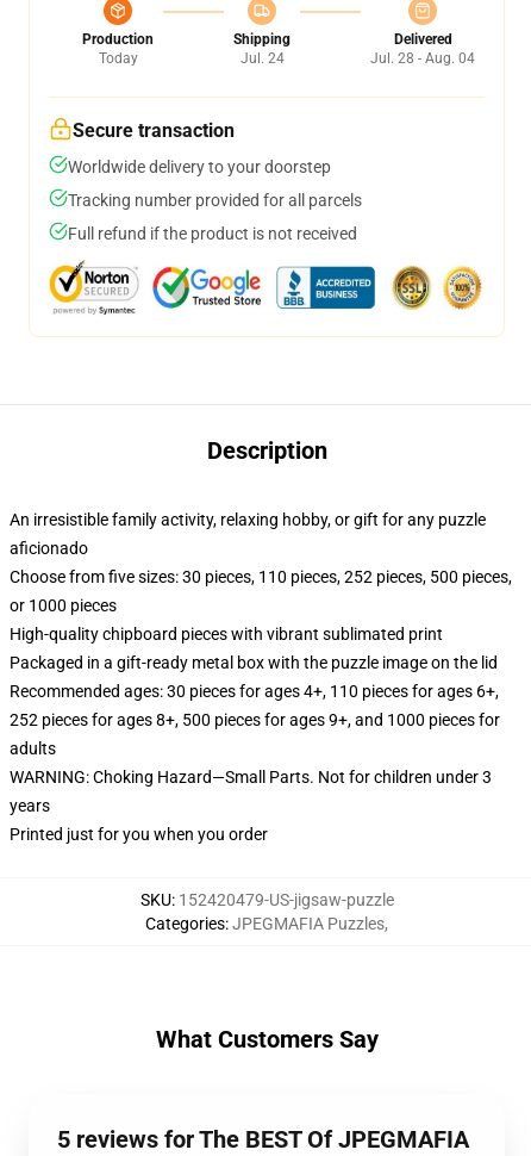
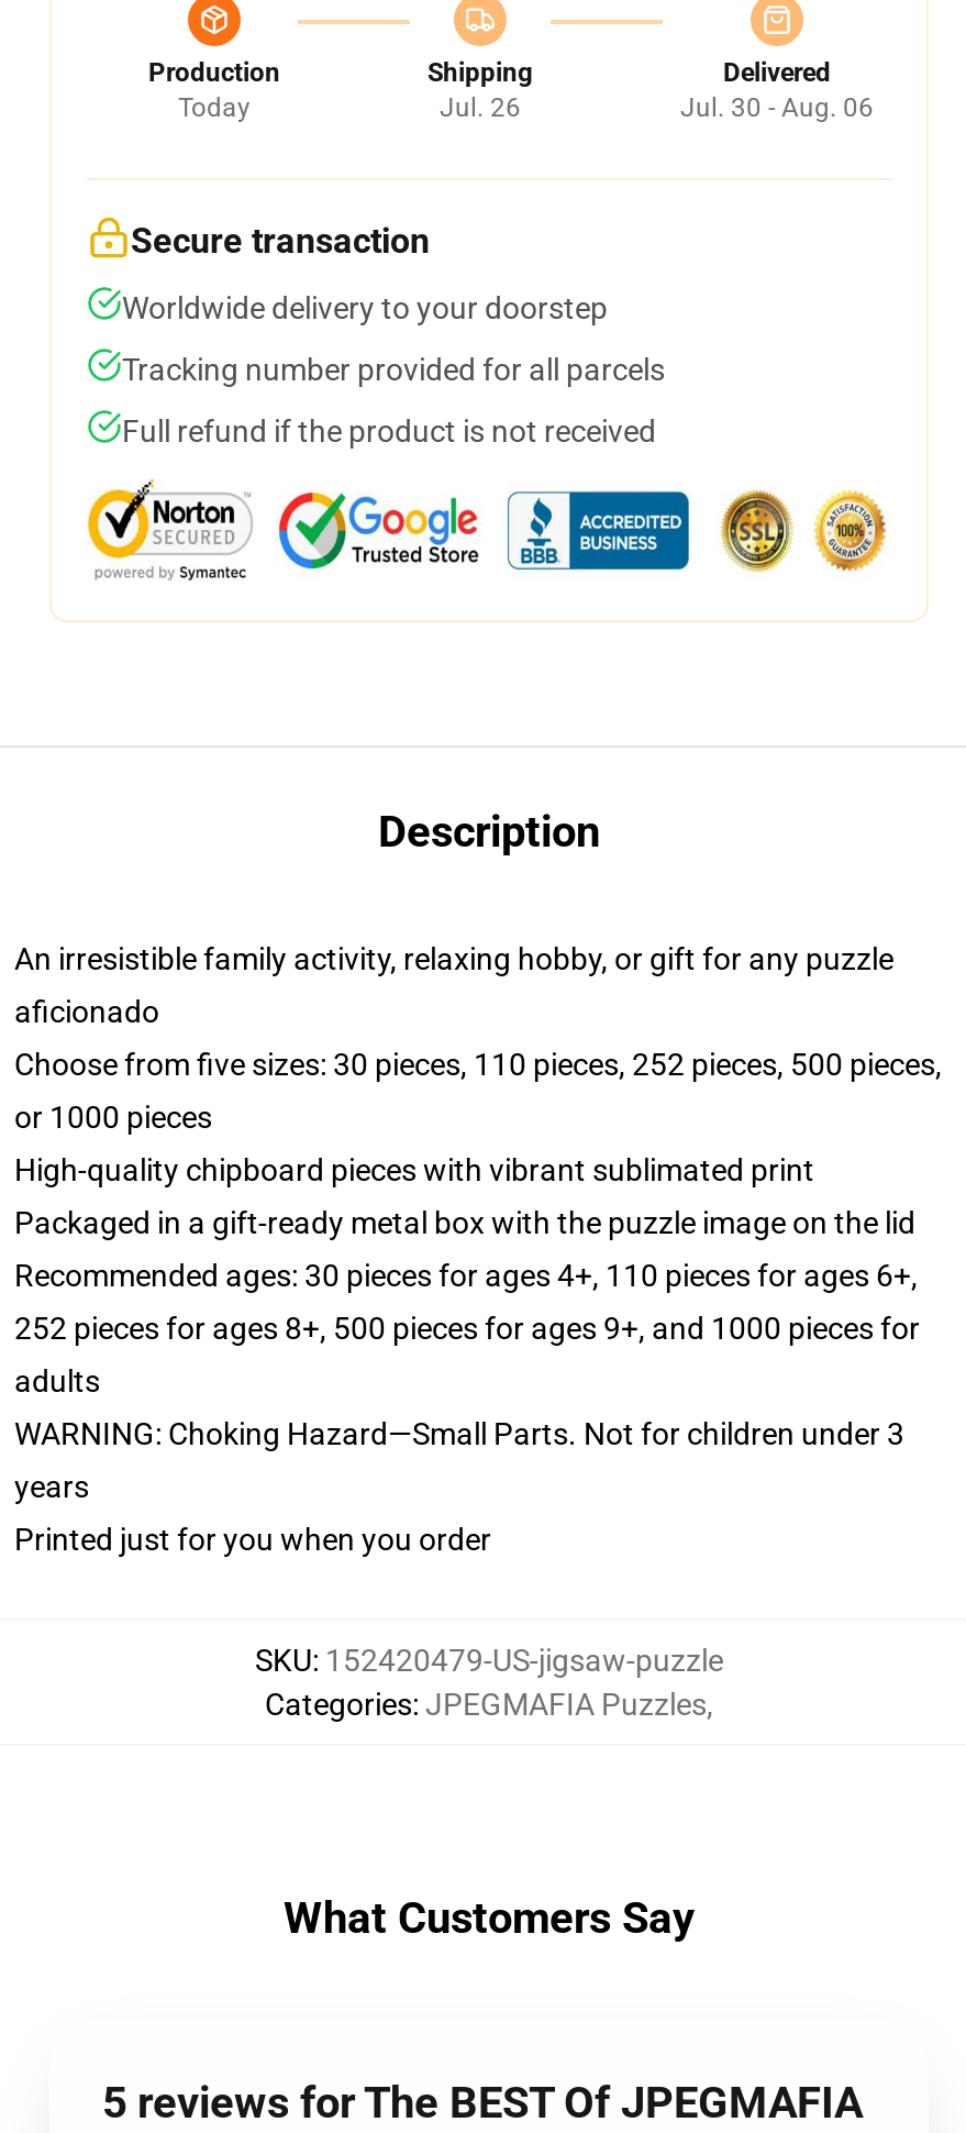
- Jul. 24
+ Jul. 26

- Jul. 28 - Aug. 04
+ Jul. 30 - Aug. 06
